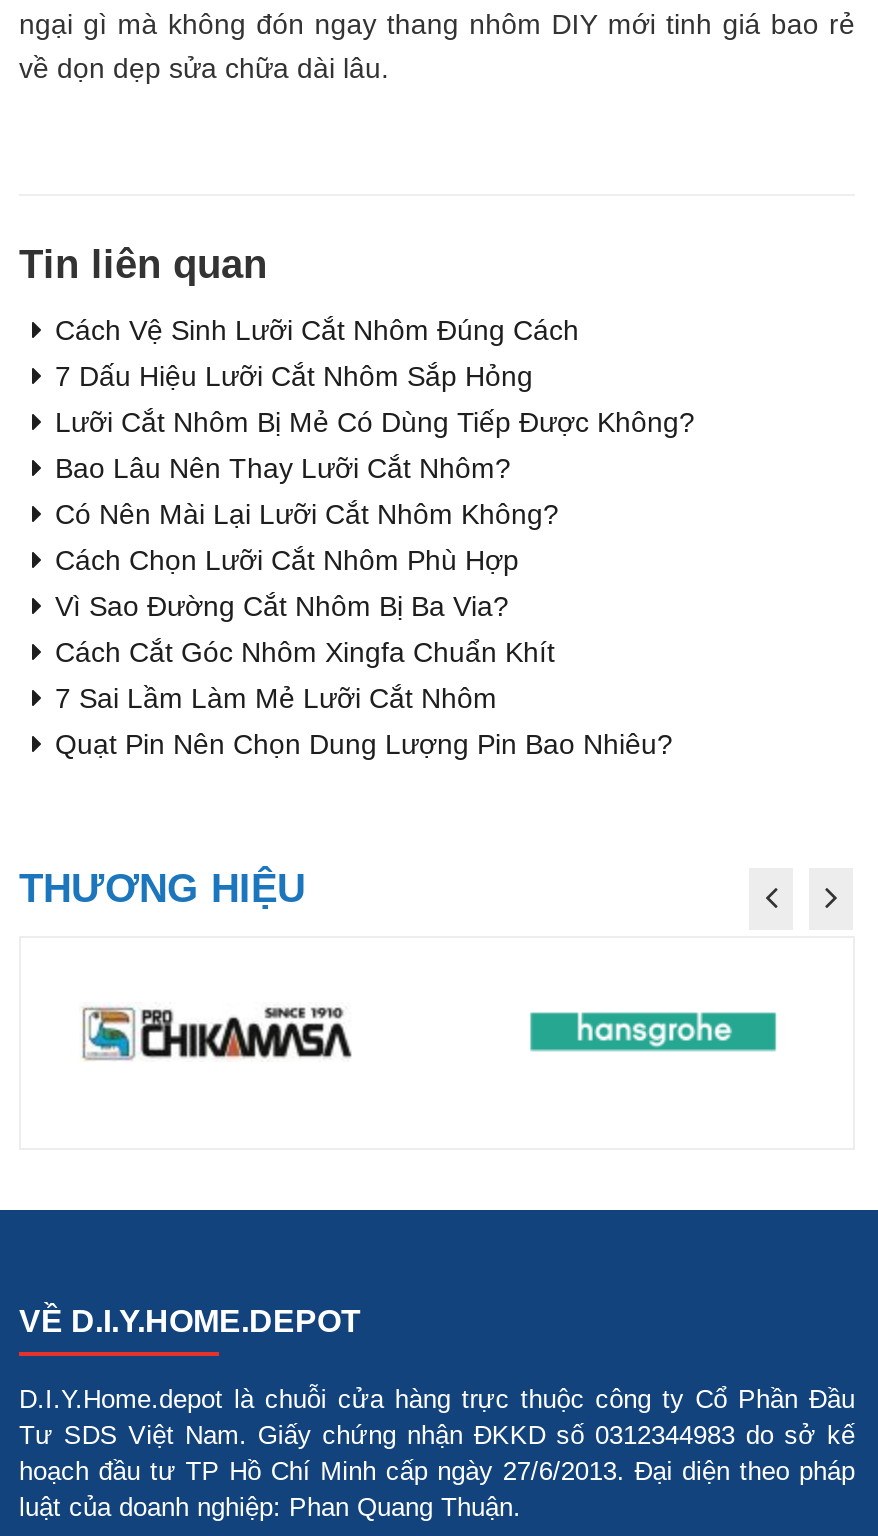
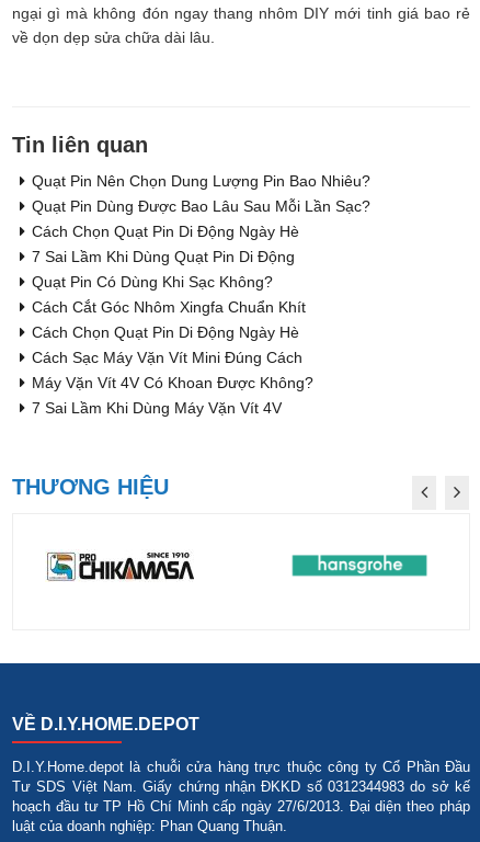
- Cách Vệ Sinh Lưỡi Cắt Nhôm Đúng Cách
- 7 Dấu Hiệu Lưỡi Cắt Nhôm Sắp Hỏng
- Lưỡi Cắt Nhôm Bị Mẻ Có Dùng Tiếp Được Không?
- Bao Lâu Nên Thay Lưỡi Cắt Nhôm?
- Có Nên Mài Lại Lưỡi Cắt Nhôm Không?
- Cách Chọn Lưỡi Cắt Nhôm Phù Hợp
- Vì Sao Đường Cắt Nhôm Bị Ba Via?
- 7 Sai Lầm Làm Mẻ Lưỡi Cắt Nhôm

moved down: Cách Cắt Góc Nhôm Xingfa Chuẩn Khít

moved up: Quạt Pin Nên Chọn Dung Lượng Pin Bao Nhiêu?

+ Quạt Pin Dùng Được Bao Lâu Sau Mỗi Lần Sạc?
+ Cách Chọn Quạt Pin Di Động Ngày Hè
+ 7 Sai Lầm Khi Dùng Quạt Pin Di Động
+ Quạt Pin Có Dùng Khi Sạc Không?
+ Cách Chọn Quạt Pin Di Động Ngày Hè
+ Cách Sạc Máy Vặn Vít Mini Đúng Cách
+ Máy Vặn Vít 4V Có Khoan Được Không?
+ 7 Sai Lầm Khi Dùng Máy Vặn Vít 4V
